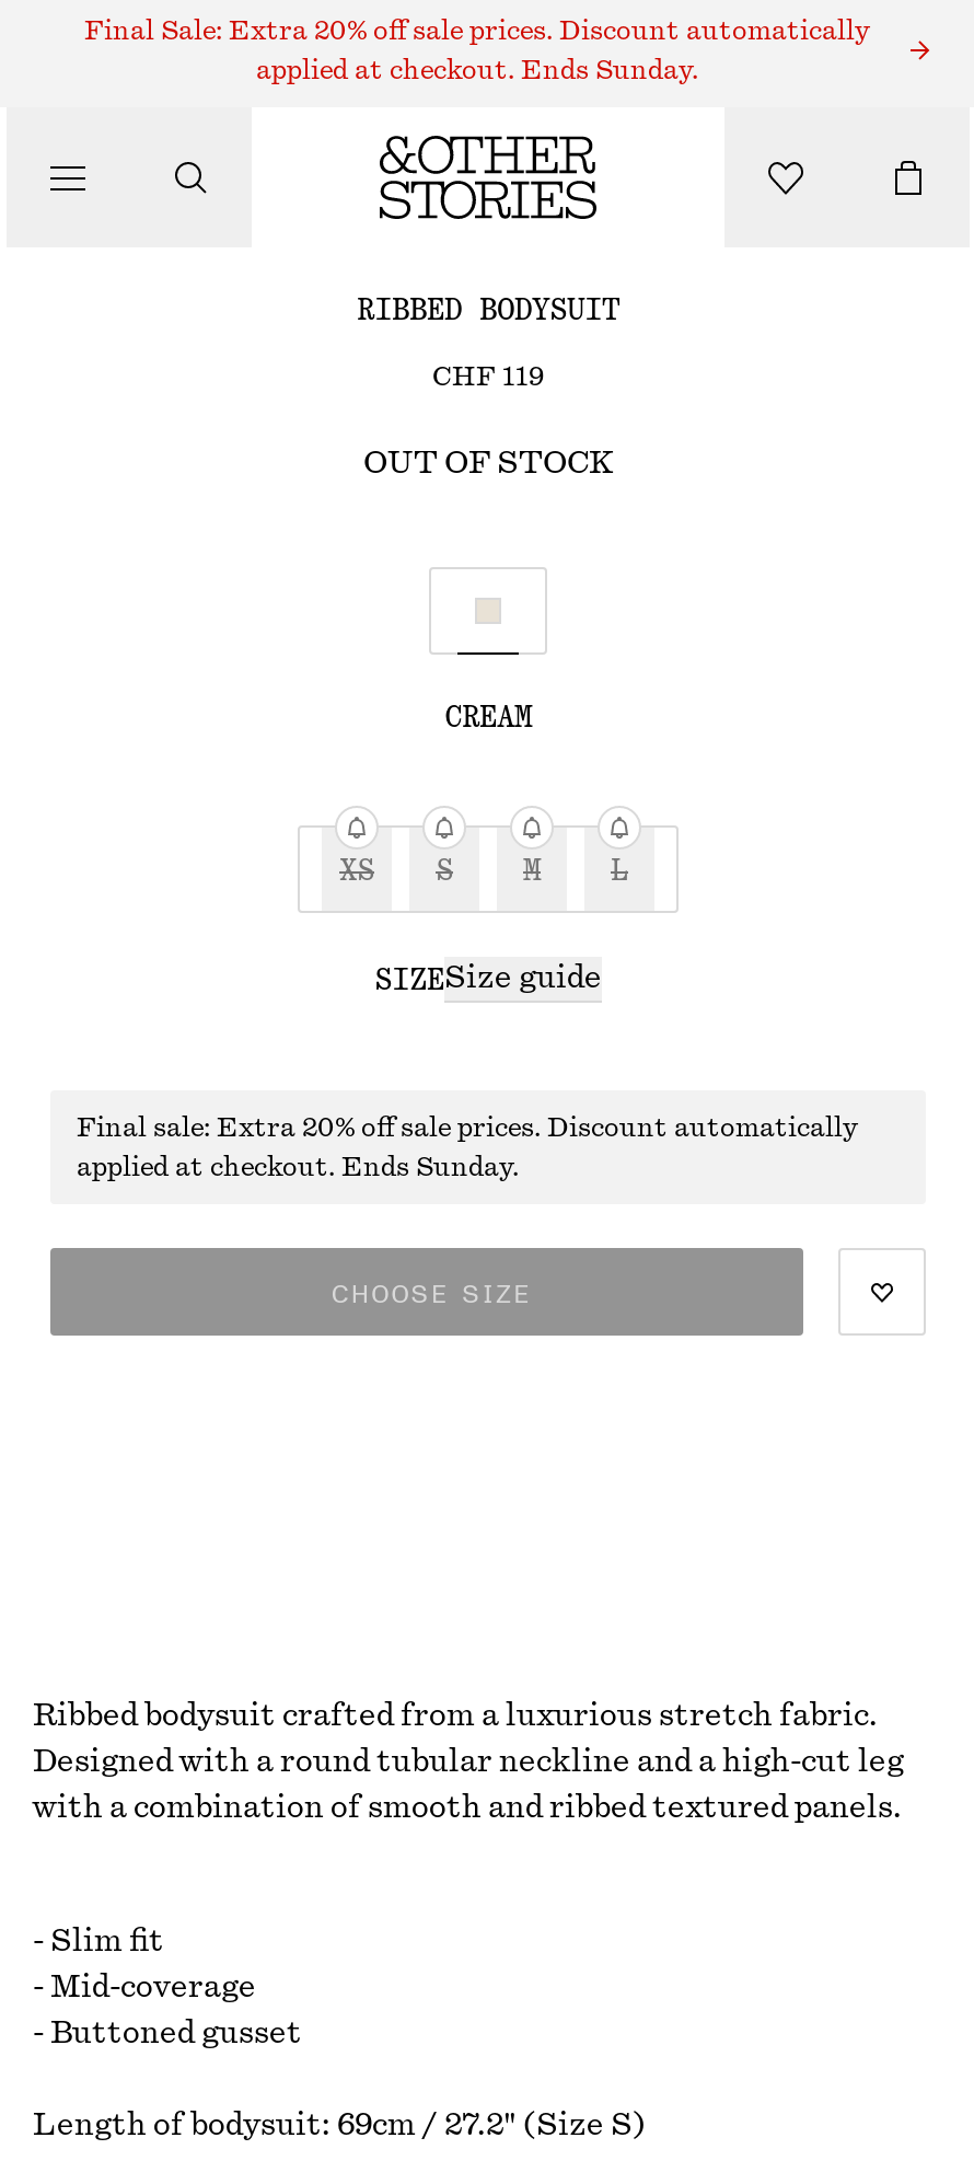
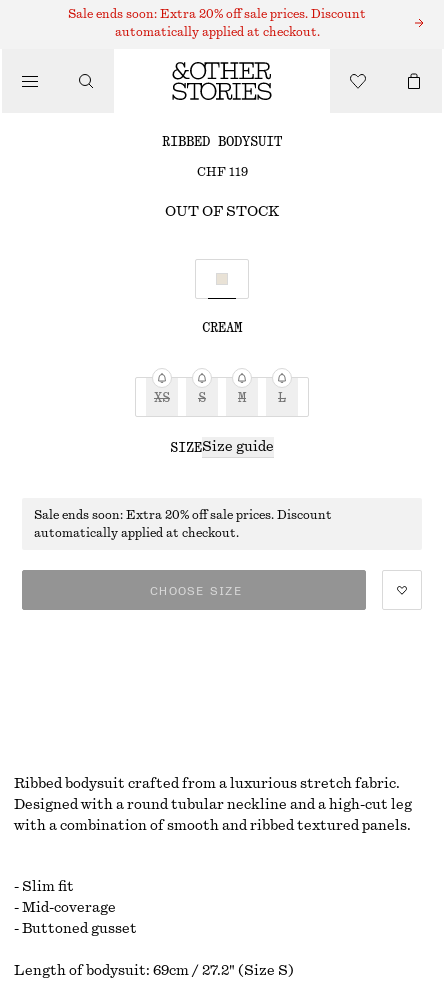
- Final Sale: Extra 20% off sale prices. Discount automatically
+ Sale ends soon: Extra 20% off sale prices. Discount

- applied at checkout. Ends Sunday.
+ automatically applied at checkout.

- Final sale: Extra 20% off sale prices. Discount automatically
+ Sale ends soon: Extra 20% off sale prices. Discount

- applied at checkout. Ends Sunday.
+ automatically applied at checkout.
